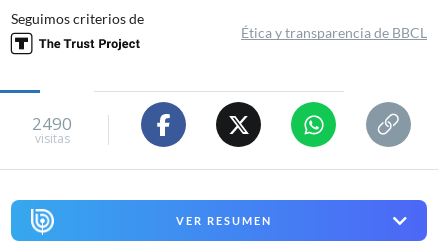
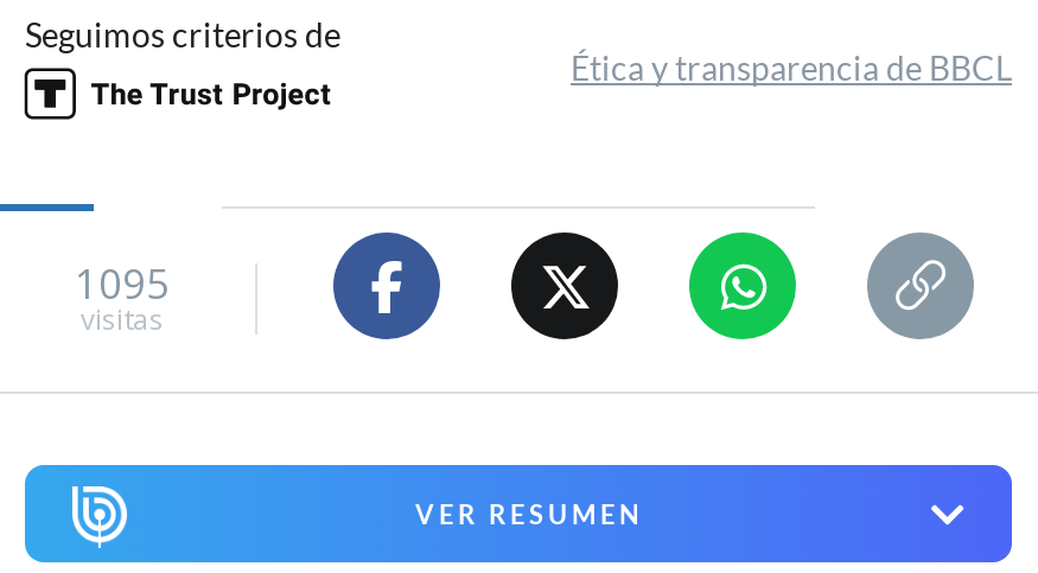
- 2490
+ 1095
